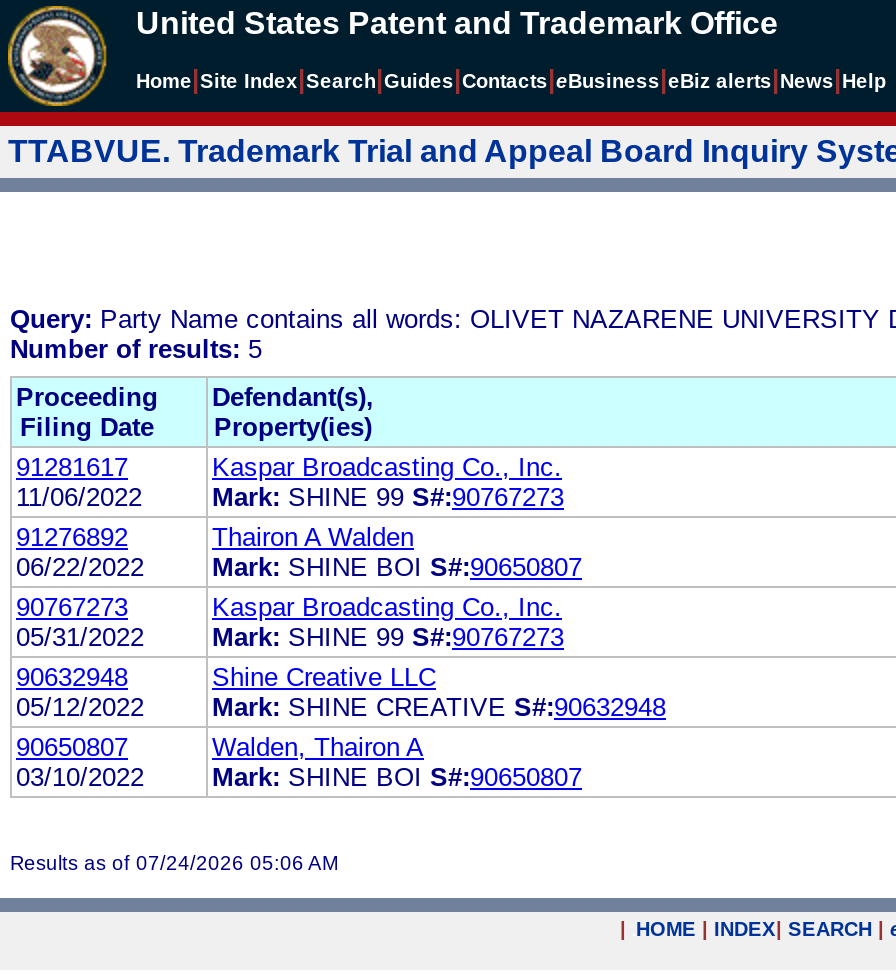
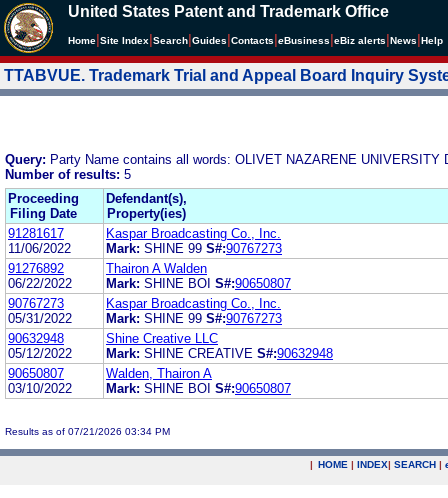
- Results as of 07/24/2026 05:06 AM
+ Results as of 07/21/2026 03:34 PM
